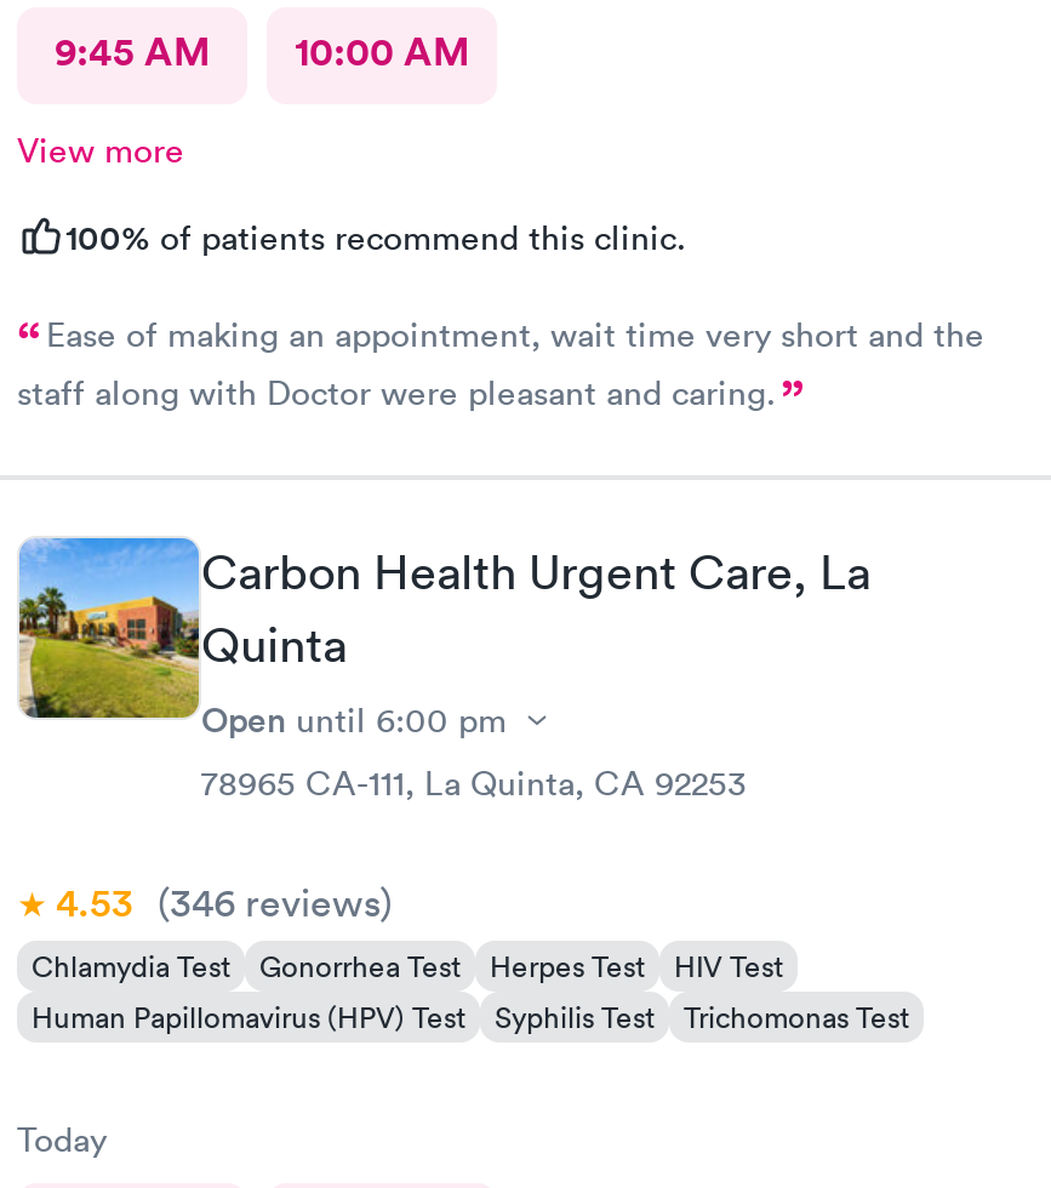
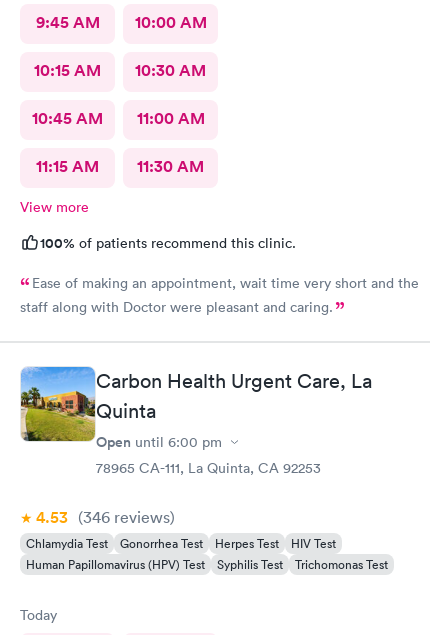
+ 10:15 AM
+ 10:30 AM
+ 10:45 AM
+ 11:00 AM
+ 11:15 AM
+ 11:30 AM
